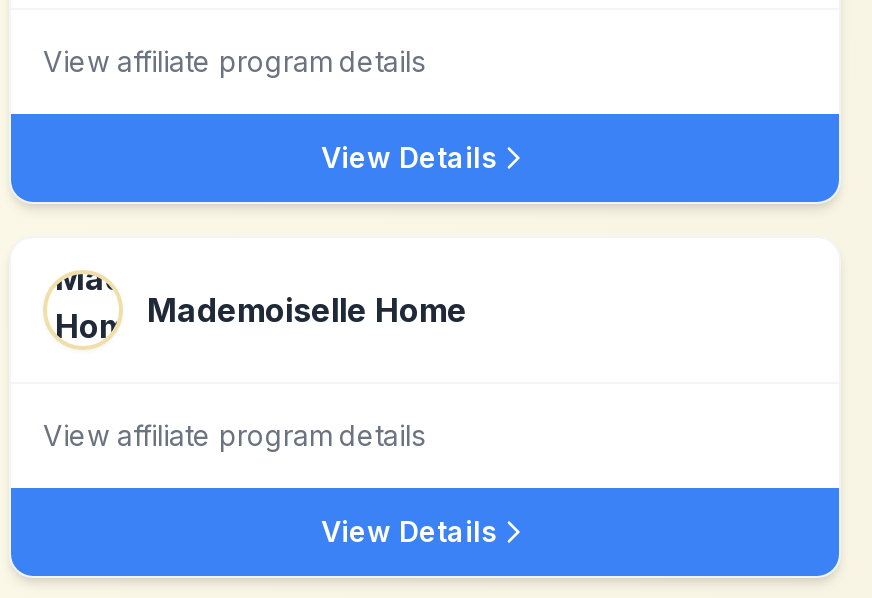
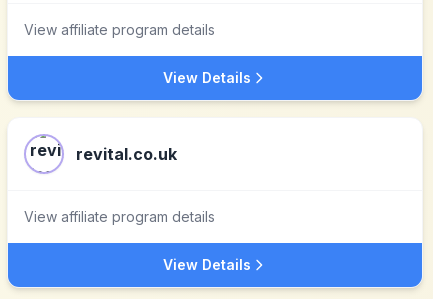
- [image]
- Mademoiselle Home
+ [image]
+ revital.co.uk
